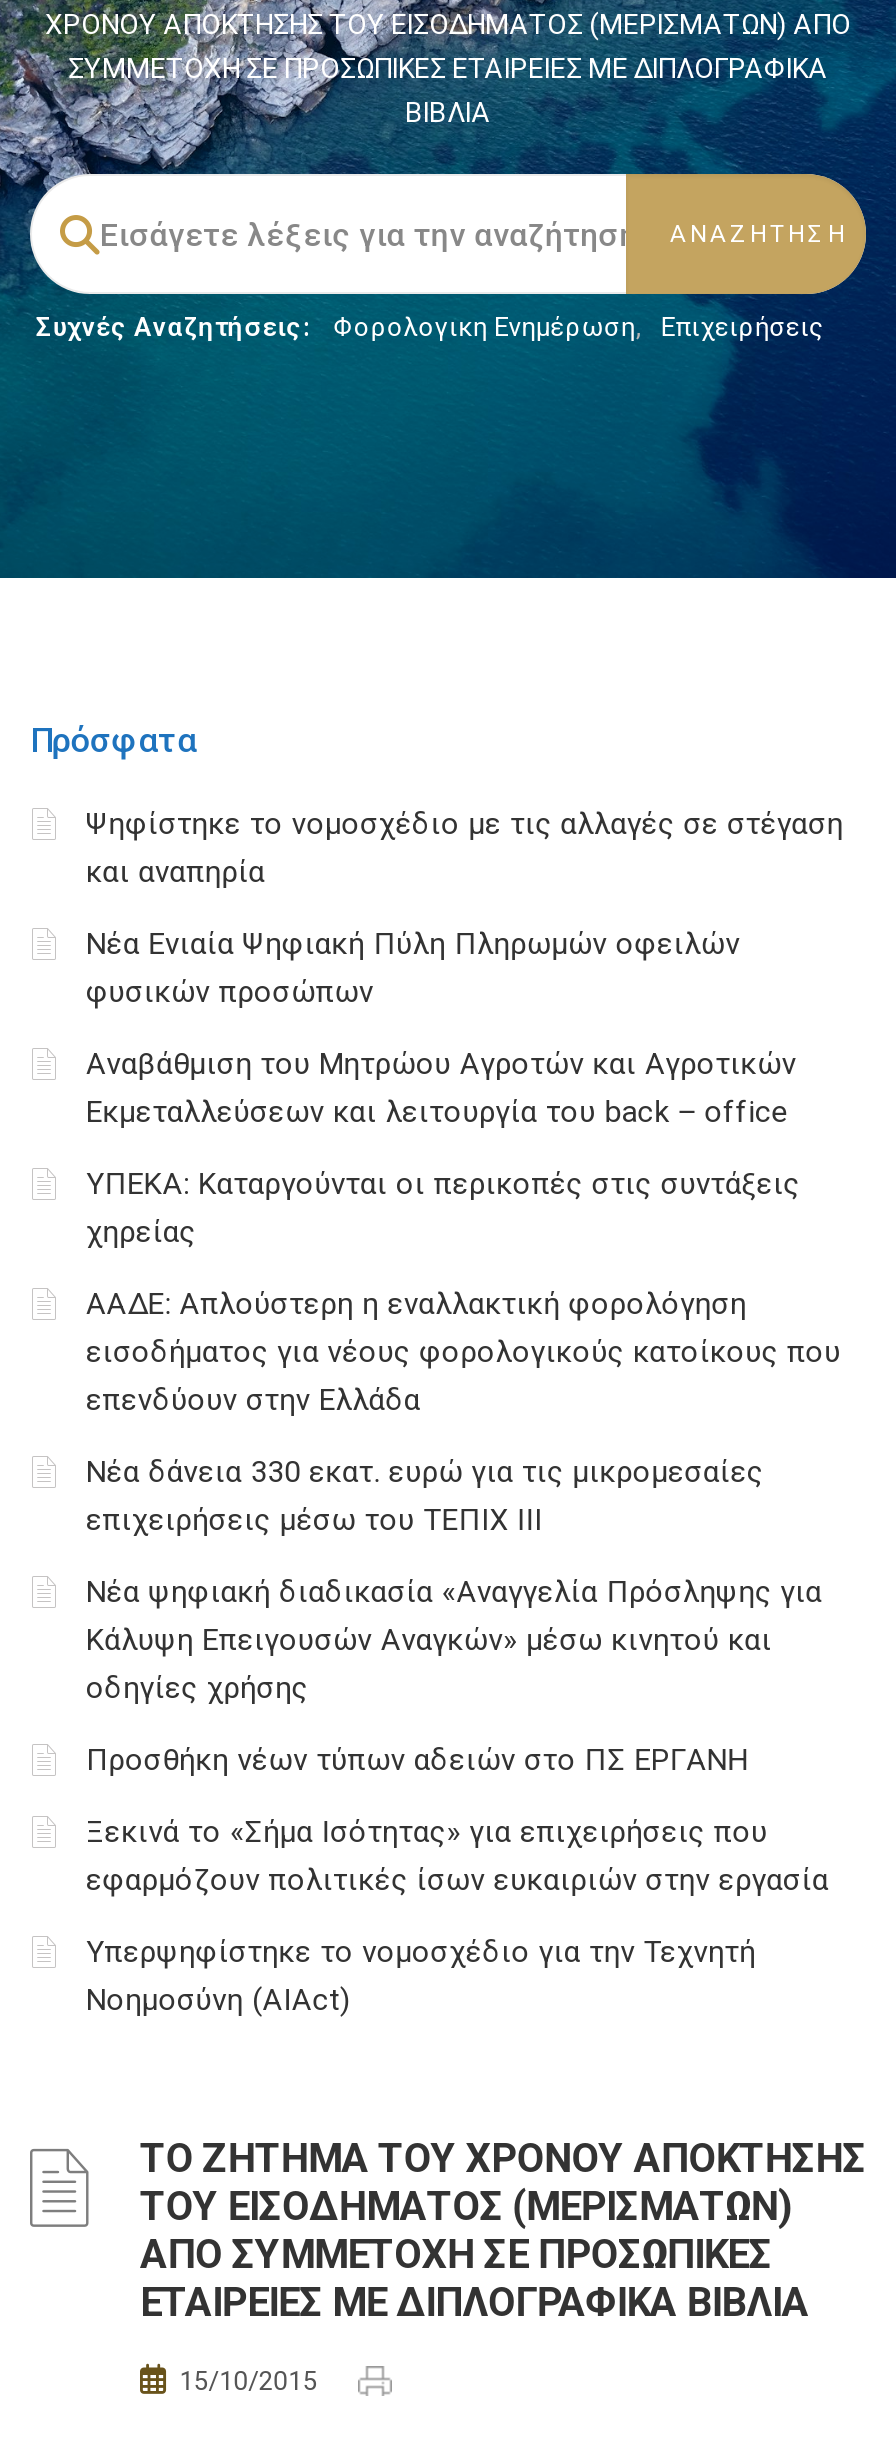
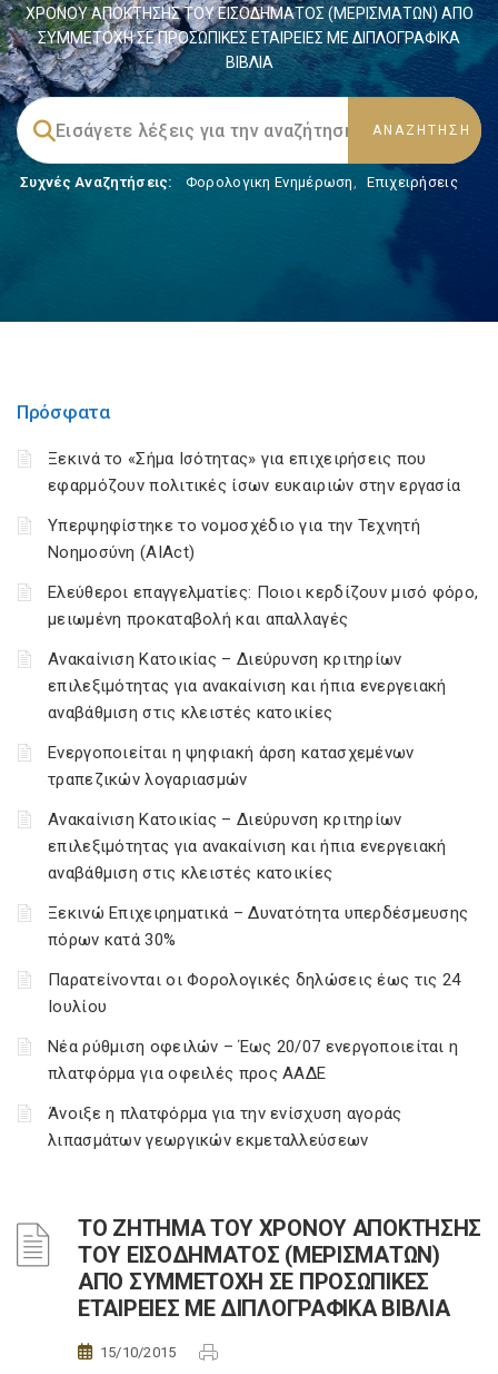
- Ψηφίστηκε το νομοσχέδιο με τις αλλαγές σε στέγαση
- και αναπηρία
- Νέα Ενιαία Ψηφιακή Πύλη Πληρωμών οφειλών
- φυσικών προσώπων
- Αναβάθμιση του Μητρώου Αγροτών και Αγροτικών
- Εκμεταλλεύσεων και λειτουργία του back – office
- ΥΠΕΚΑ: Καταργούνται οι περικοπές στις συντάξεις
- χηρείας
- ΑΑΔΕ: Απλούστερη η εναλλακτική φορολόγηση
- εισοδήματος για νέους φορολογικούς κατοίκους που
- επενδύουν στην Ελλάδα
- Νέα δάνεια 330 εκατ. ευρώ για τις μικρομεσαίες
- επιχειρήσεις μέσω του ΤΕΠΙΧ ΙΙΙ
- Νέα ψηφιακή διαδικασία «Αναγγελία Πρόσληψης για
- Κάλυψη Επειγουσών Αναγκών» μέσω κινητού και
- οδηγίες χρήσης
- Προσθήκη νέων τύπων αδειών στο ΠΣ ΕΡΓΑΝΗ

moved up: Ξεκινά το «Σήμα Ισότητας» για επιχειρήσεις που | εφαρμόζουν πολιτικές ίσων ευκαιριών στην εργασία | Υπερψηφίστηκε το νομοσχέδιο για την Τεχνητή | Νοημοσύνη (AIAct)

+ Ελεύθεροι επαγγελματίες: Ποιοι κερδίζουν μισό φόρο,
+ μειωμένη προκαταβολή και απαλλαγές
+ Ανακαίνιση Κατοικίας – Διεύρυνση κριτηρίων
+ επιλεξιμότητας για ανακαίνιση και ήπια ενεργειακή
+ αναβάθμιση στις κλειστές κατοικίες
+ Ενεργοποιείται η ψηφιακή άρση κατασχεμένων
+ τραπεζικών λογαριασμών
+ Ανακαίνιση Κατοικίας – Διεύρυνση κριτηρίων
+ επιλεξιμότητας για ανακαίνιση και ήπια ενεργειακή
+ αναβάθμιση στις κλειστές κατοικίες
+ Ξεκινώ Επιχειρηματικά – Δυνατότητα υπερδέσμευσης
+ πόρων κατά 30%
+ Παρατείνονται οι Φορολογικές δηλώσεις έως τις 24
+ Ιουλίου
+ Νέα ρύθμιση οφειλών – Έως 20/07 ενεργοποιείται η
+ πλατφόρμα για οφειλές προς ΑΑΔΕ
+ Άνοιξε η πλατφόρμα για την ενίσχυση αγοράς
+ λιπασμάτων γεωργικών εκμεταλλεύσεων
